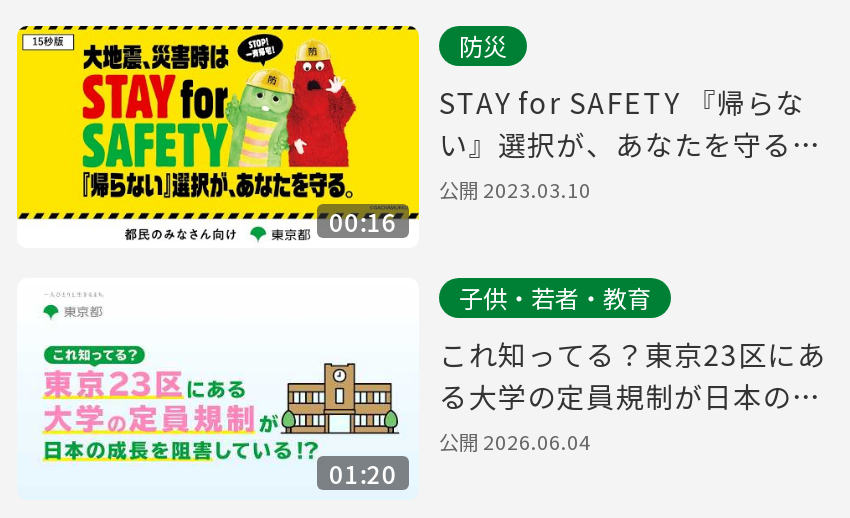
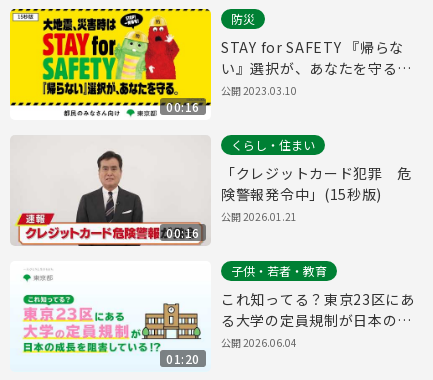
+ [image]
+ 00:16

+ くらし・住まい
+ 「クレジットカード犯罪 危
+ 険警報発令中」(15秒版)
+ 公開 2026.01.21
